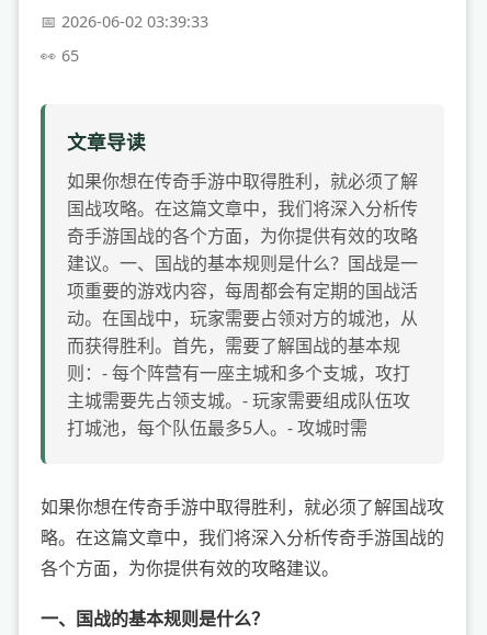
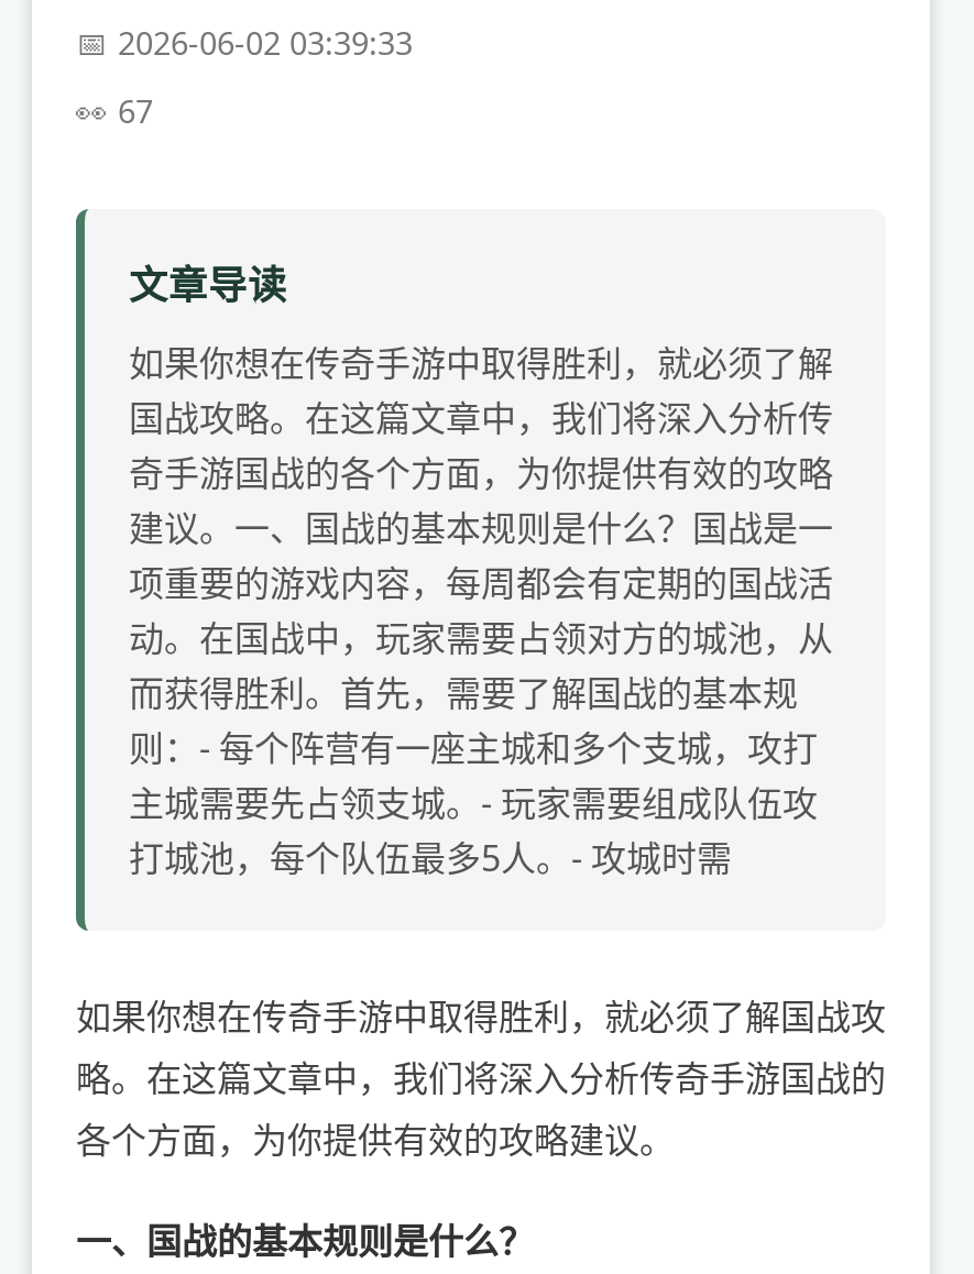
- 65
+ 67
